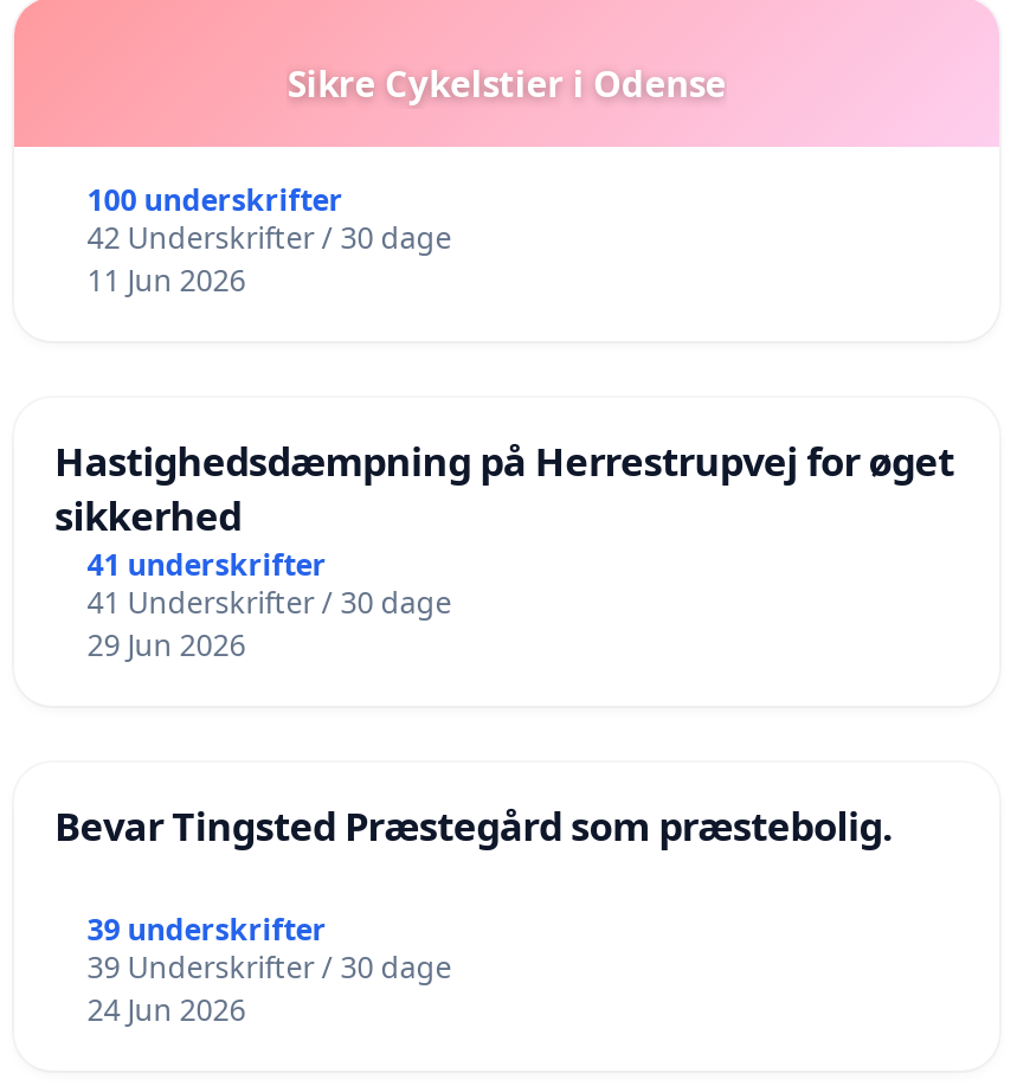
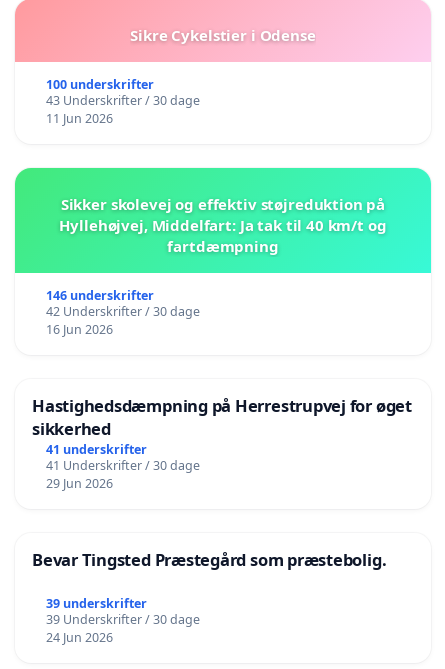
moved down: 42 Underskrifter / 30 dage

+ 43 Underskrifter / 30 dage

+ [image]
+ Sikker skolevej og effektiv støjreduktion på
+ Hyllehøjvej, Middelfart: Ja tak til 40 km/t og
+ fartdæmpning
+ 146 underskrifter
+ 16 Jun 2026
